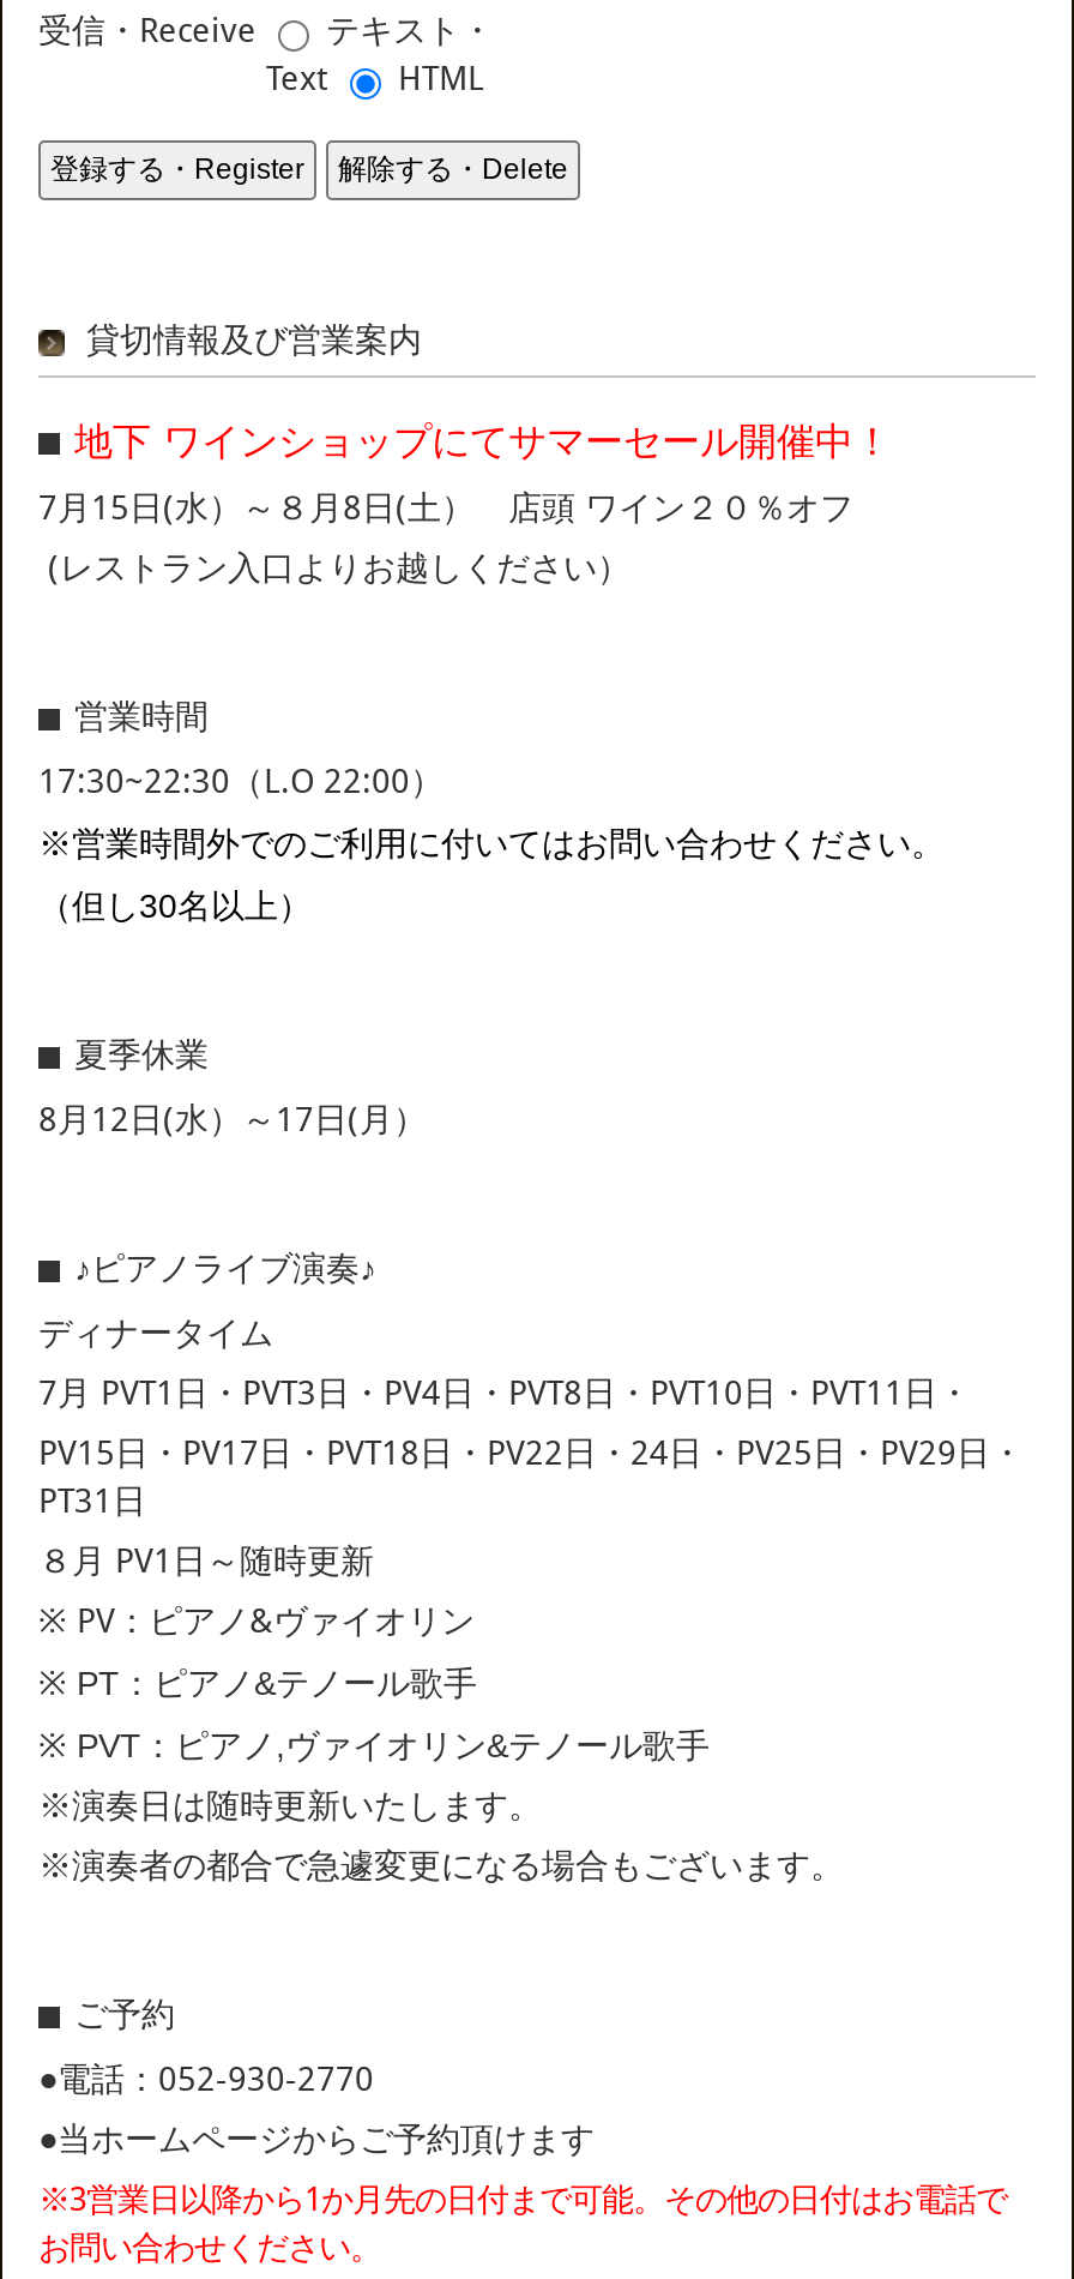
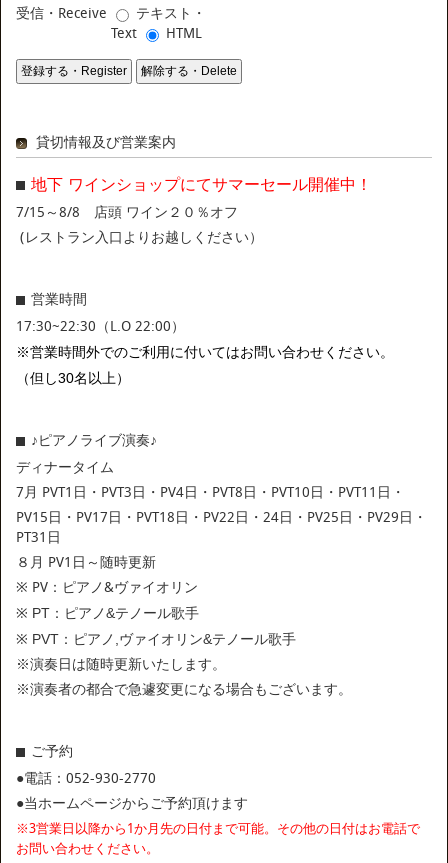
- 7月15日(水）～８月8日(土） 店頭 ワイン２０％オフ
+ 7/15～8/8 店頭 ワイン２０％オフ

- 夏季休業
- 8月12日(水）～17日(月）
